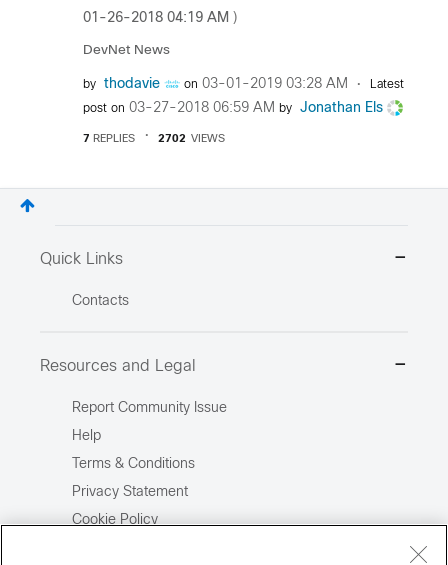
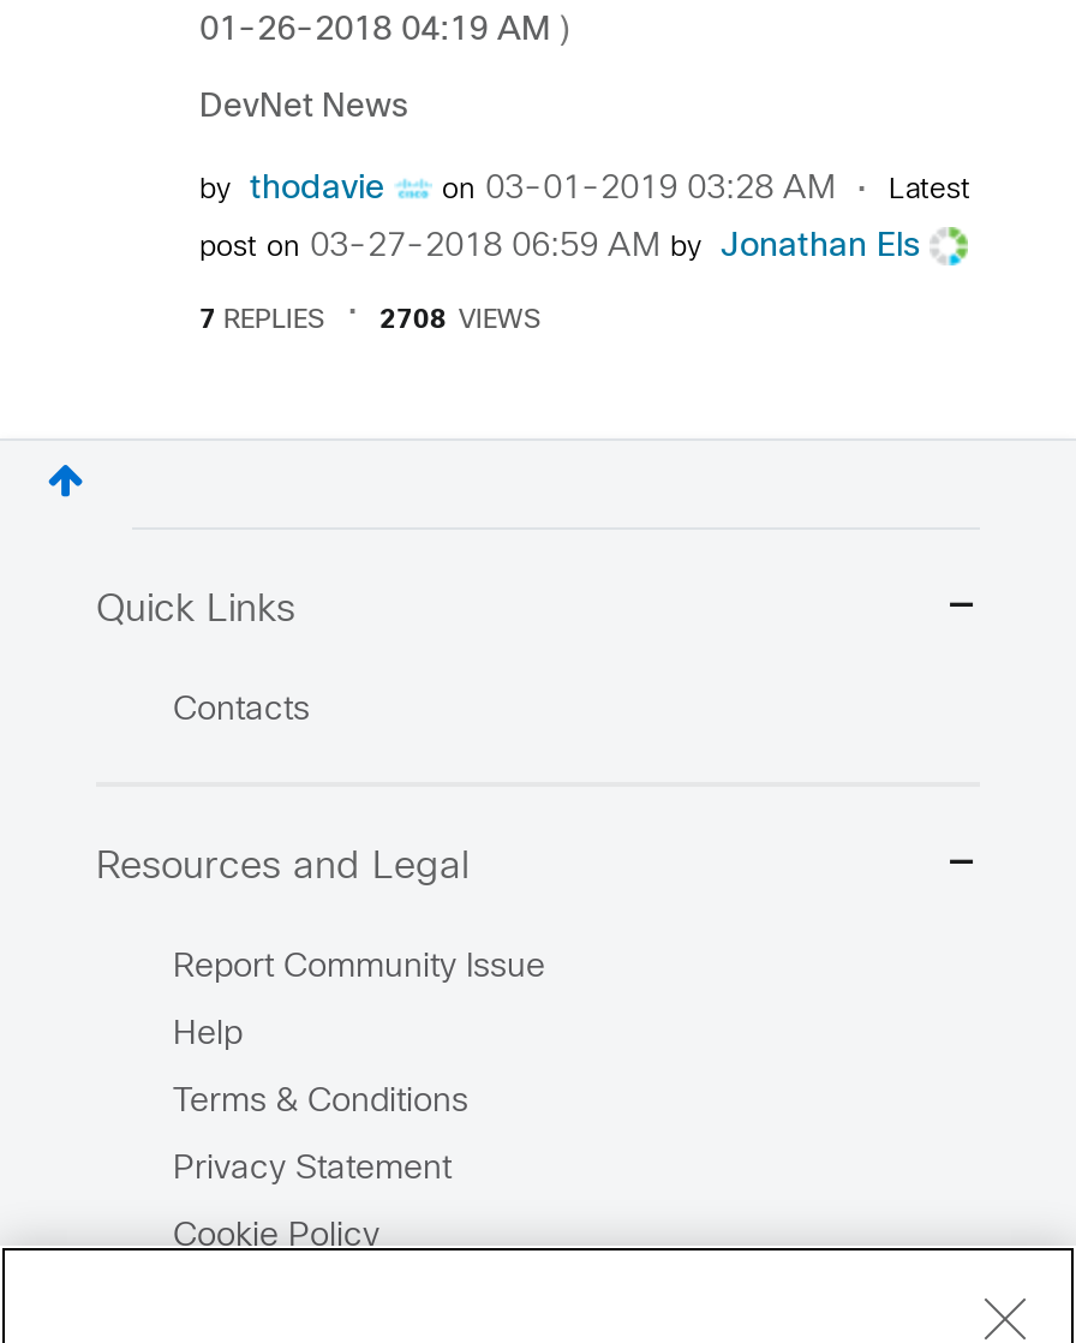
- 2702 VIEWS
+ 2708 VIEWS
